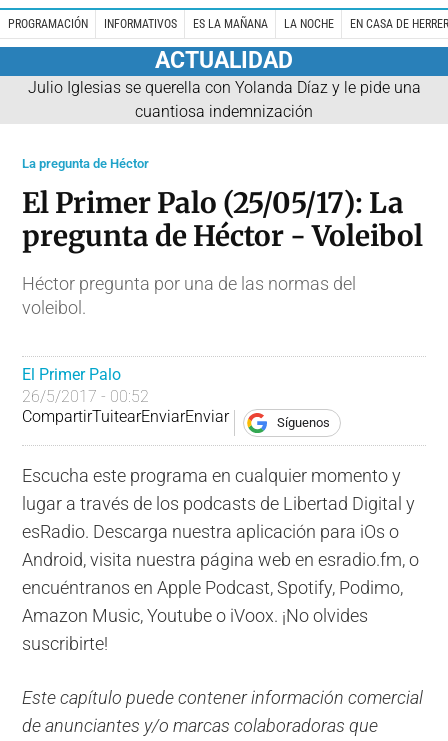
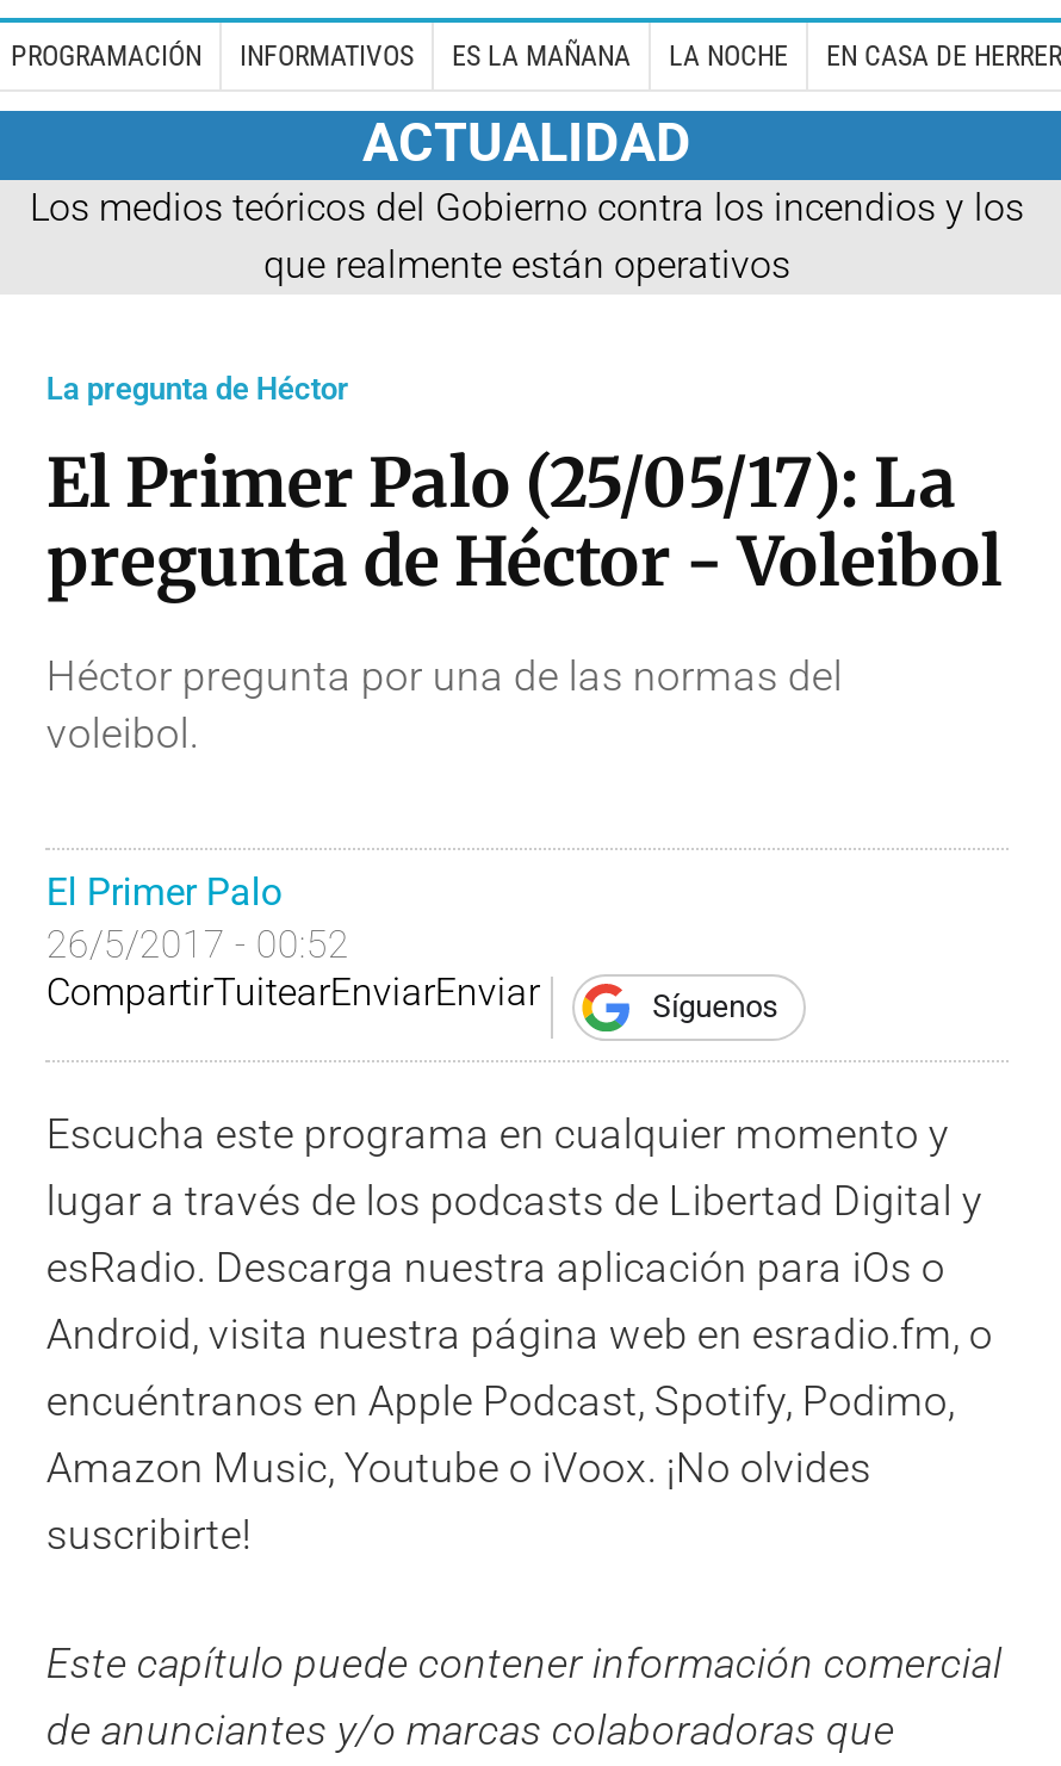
- Julio Iglesias se querella con Yolanda Díaz y le pide una
- cuantiosa indemnización
+ Los medios teóricos del Gobierno contra los incendios y los
+ que realmente están operativos
